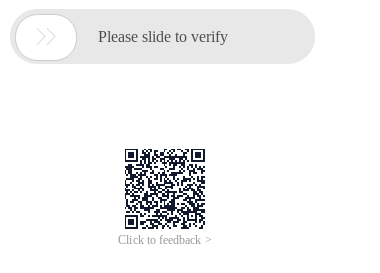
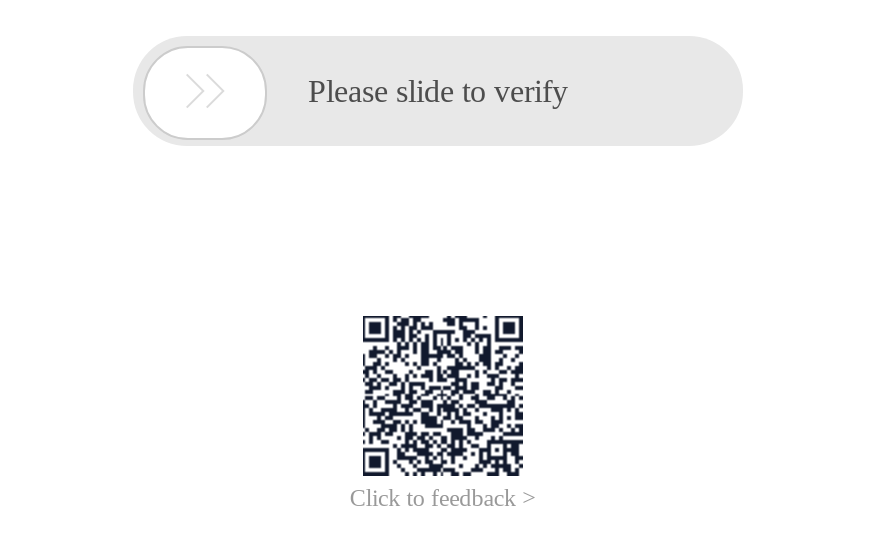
- [image]
+ [image]
